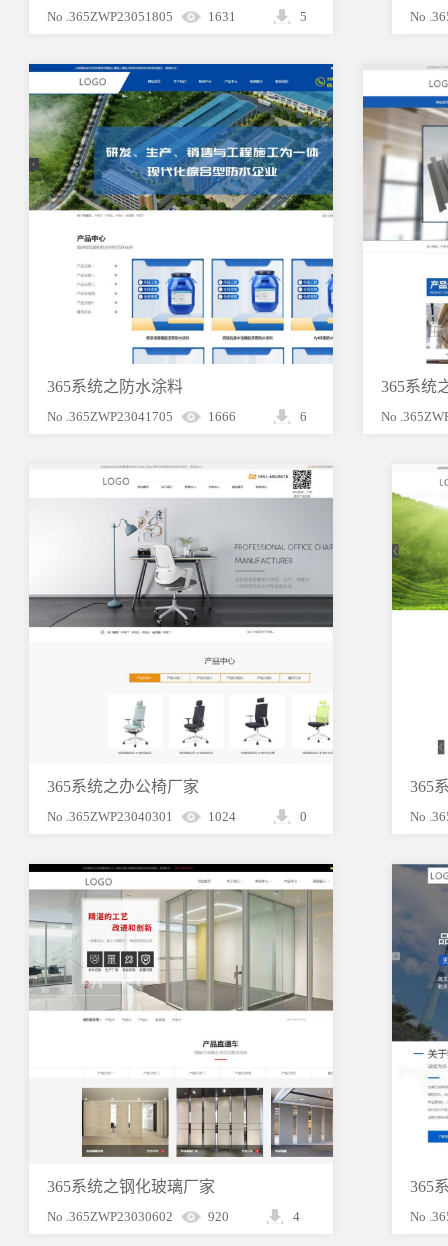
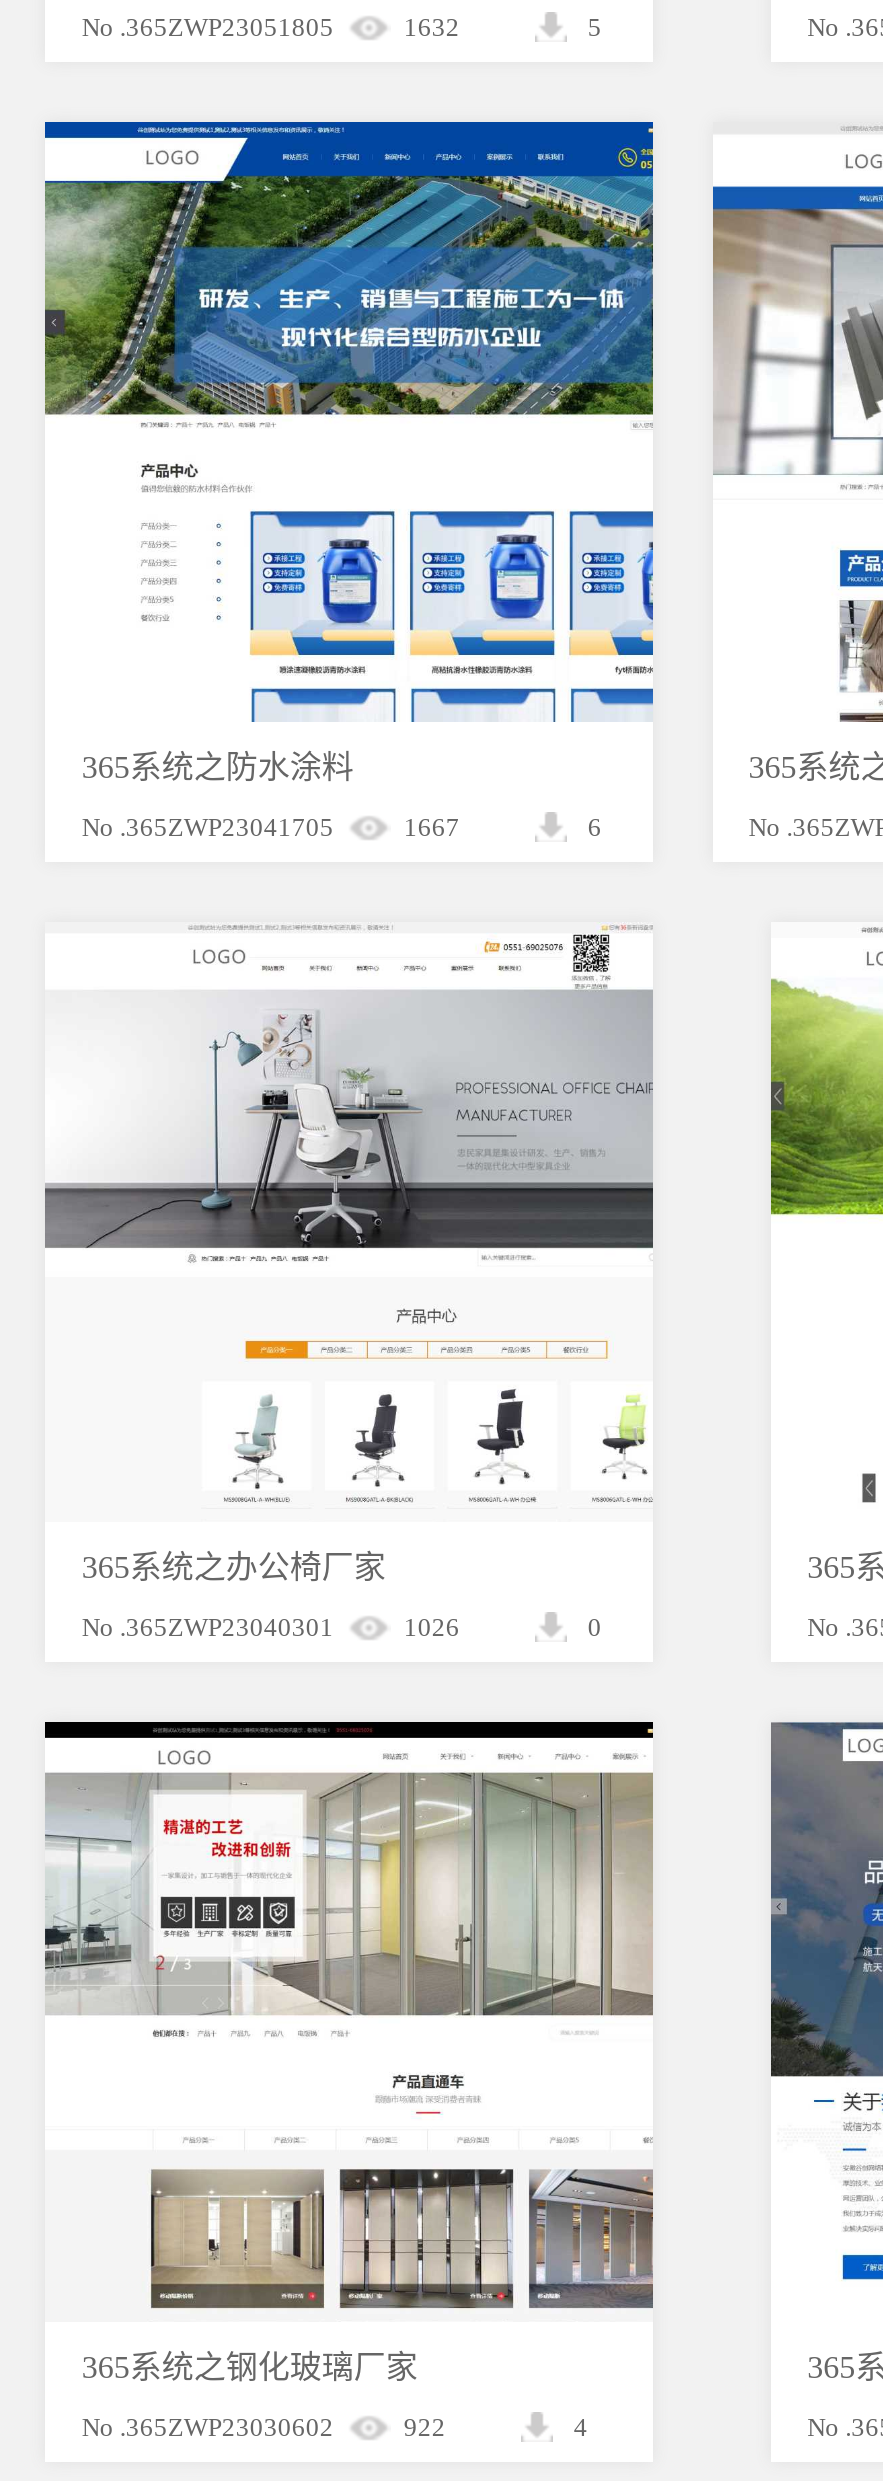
- 1631
+ 1632

- 1666
+ 1667

- 1024
+ 1026

- 920
+ 922
